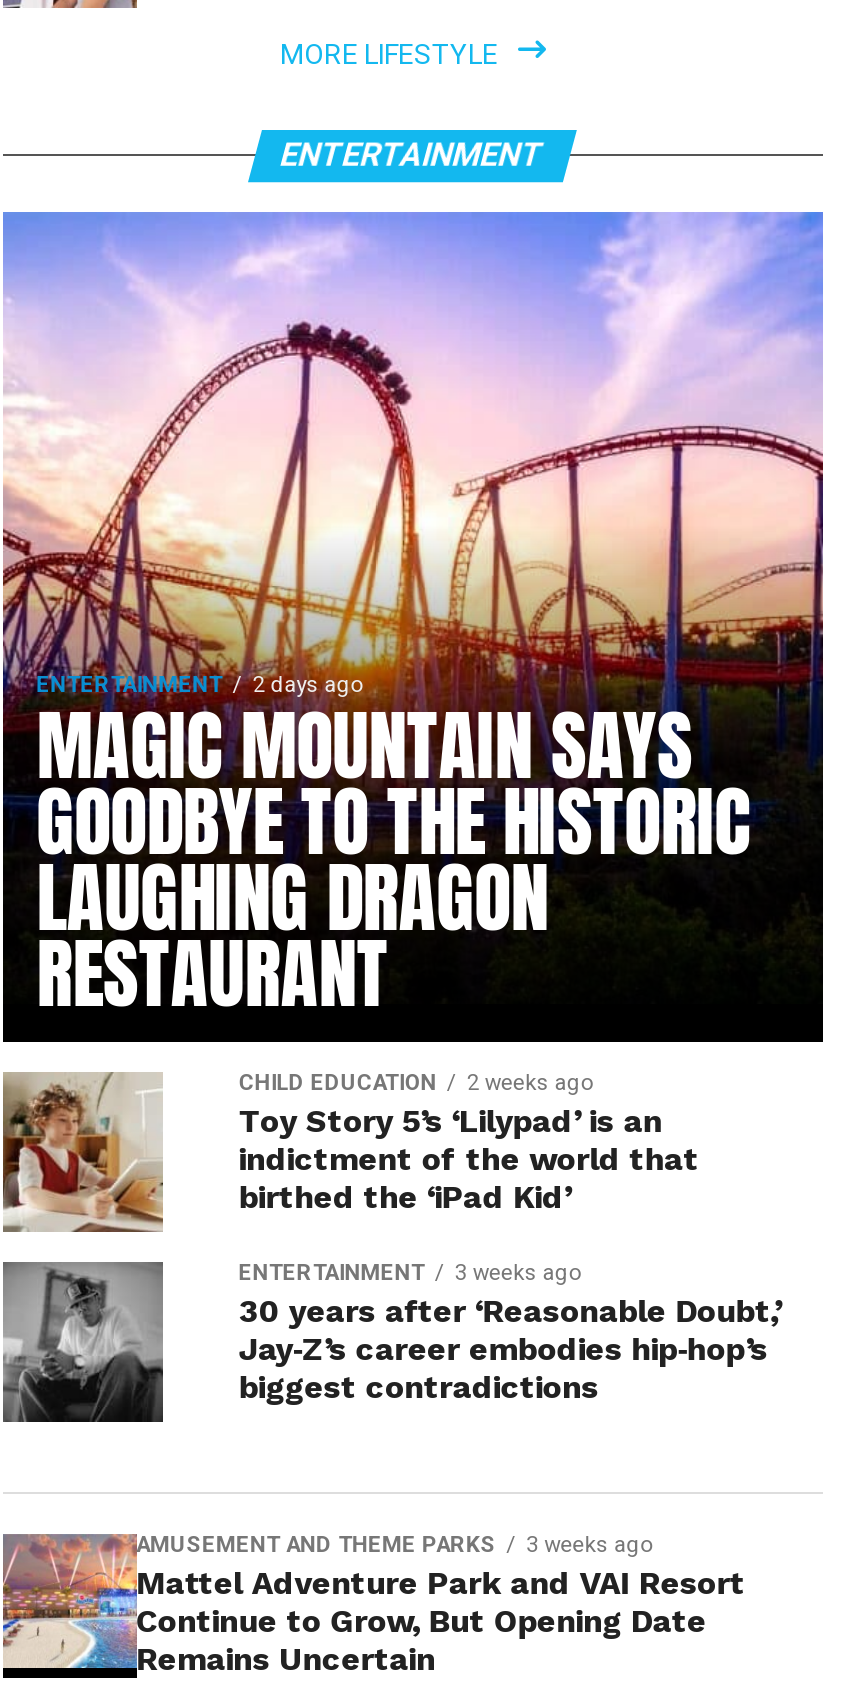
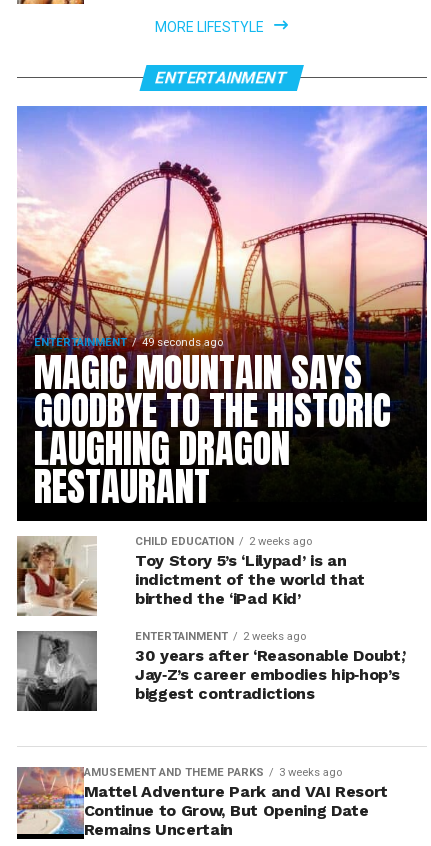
- ENTERTAINMENT 2 days ago
+ ENTERTAINMENT 49 seconds ago

- ENTERTAINMENT 3 weeks ago
+ ENTERTAINMENT 2 weeks ago
